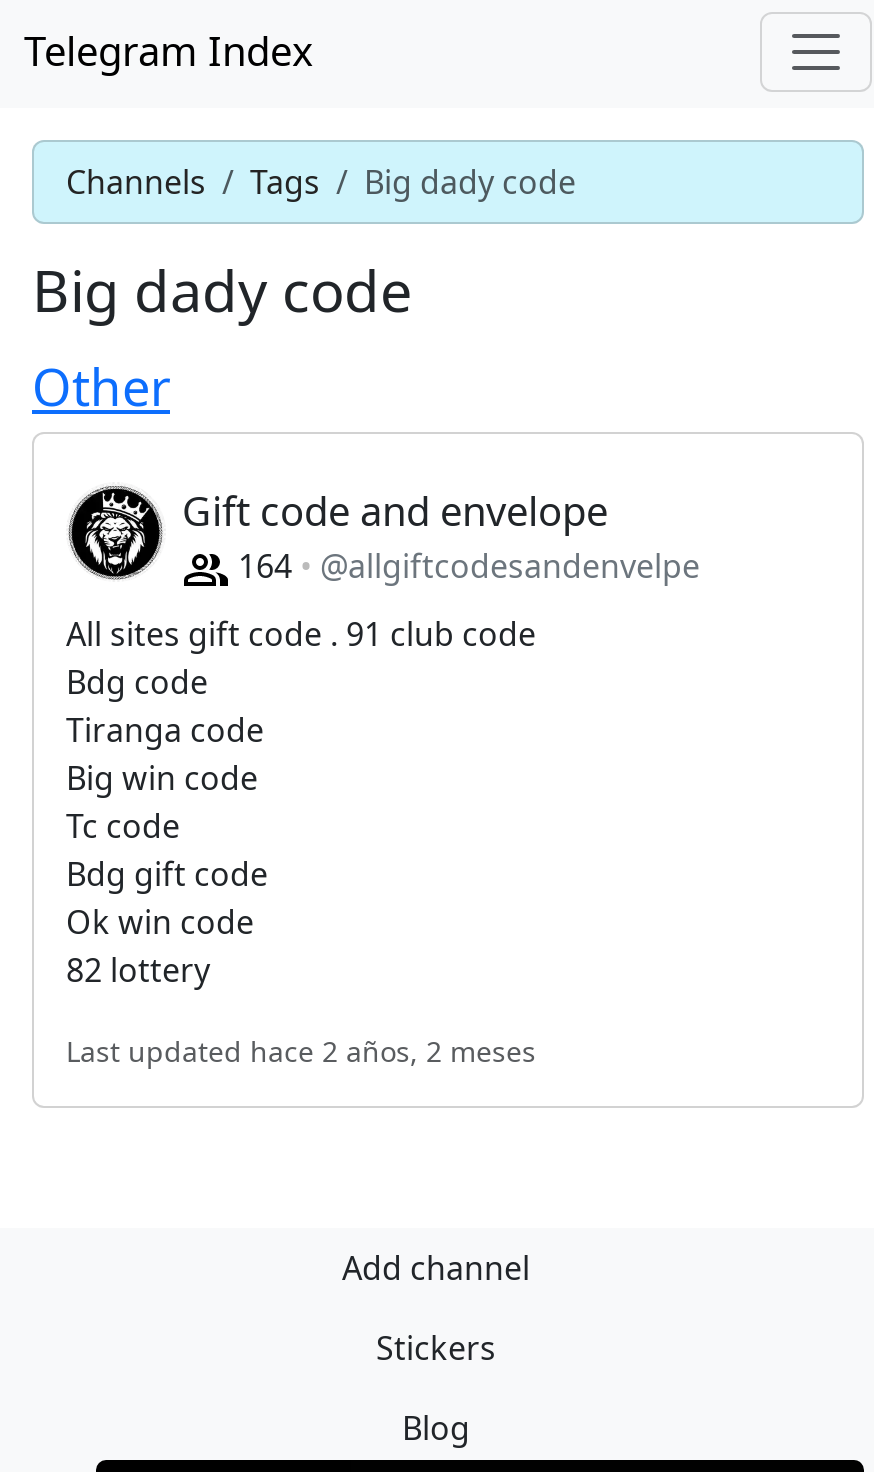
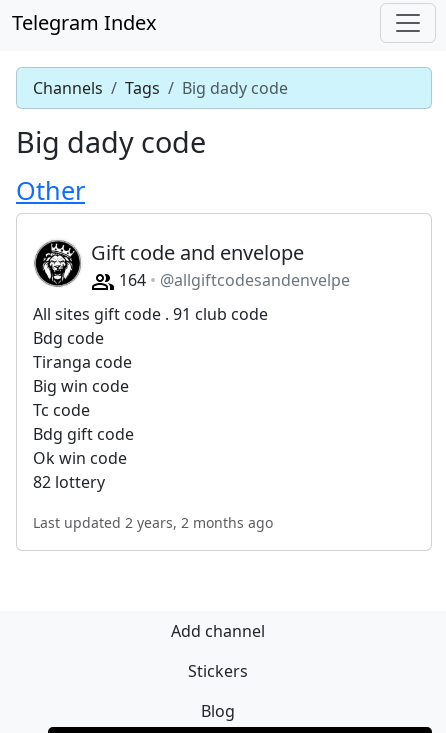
- Last updated hace 2 años, 2 meses
+ Last updated 2 years, 2 months ago
